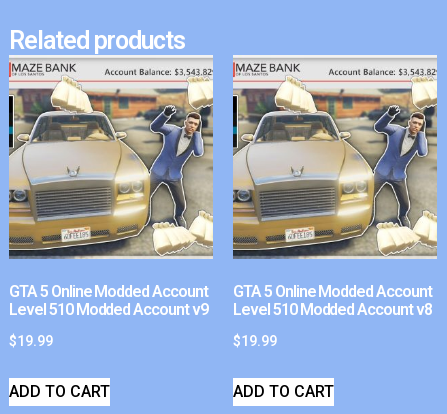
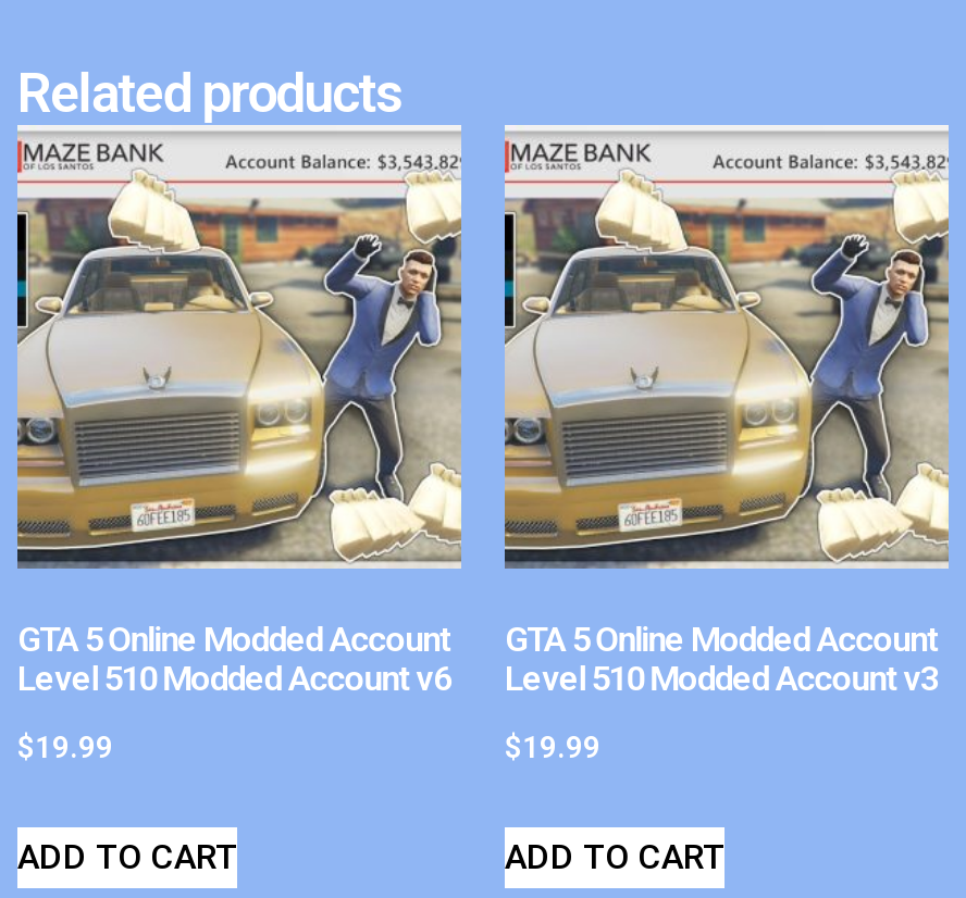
- Level 510 Modded Account v9
+ Level 510 Modded Account v6

- Level 510 Modded Account v8
+ Level 510 Modded Account v3
